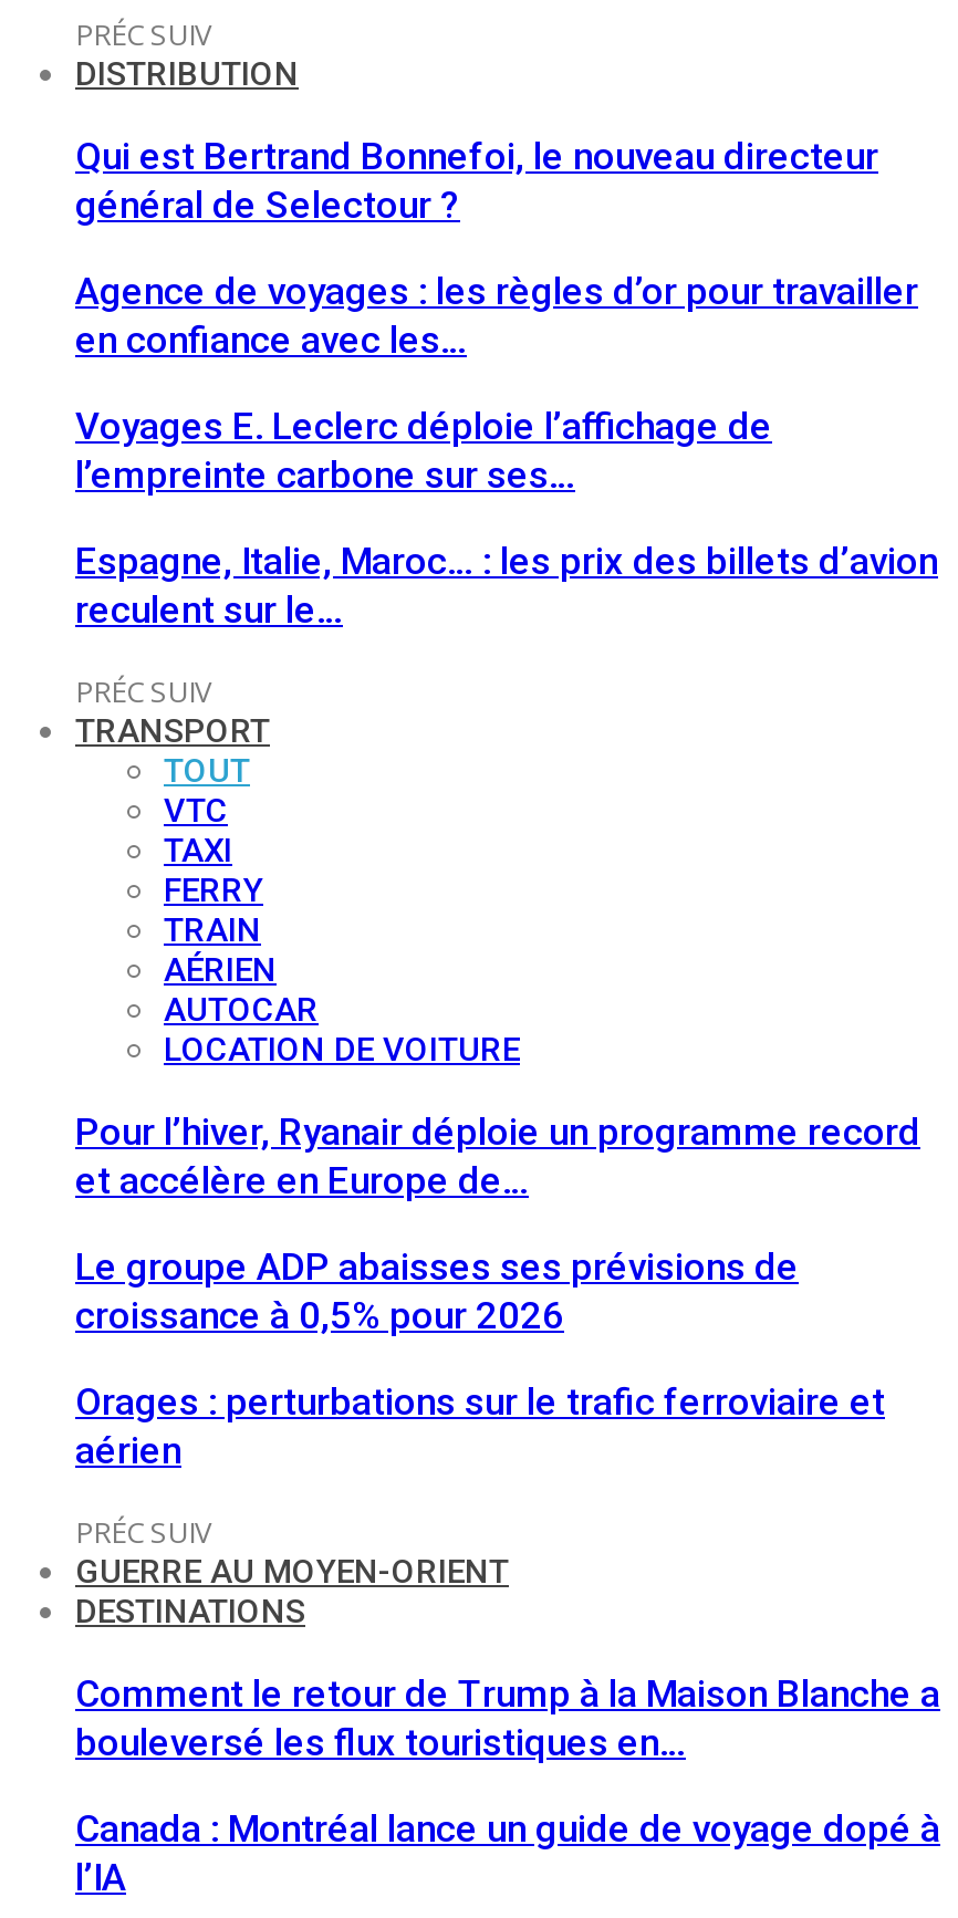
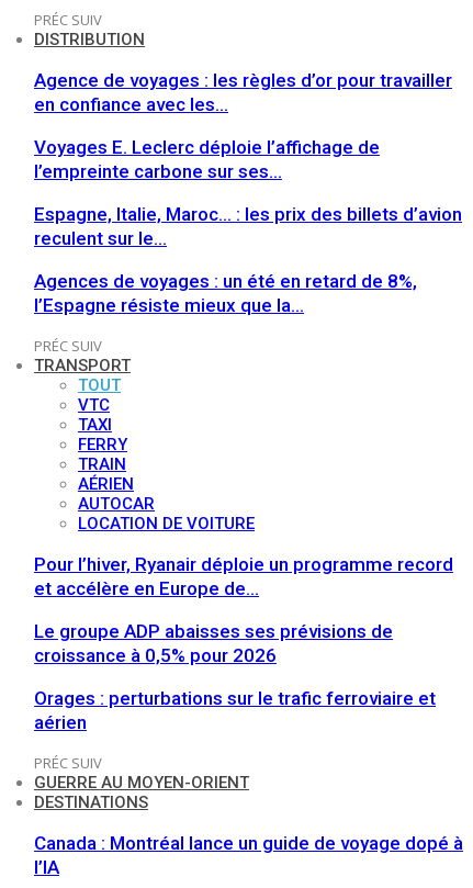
- Qui est Bertrand Bonnefoi, le nouveau directeur
- général de Selectour ?

+ Agences de voyages : un été en retard de 8%,
+ l’Espagne résiste mieux que la…

- Comment le retour de Trump à la Maison Blanche a
- bouleversé les flux touristiques en…
